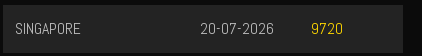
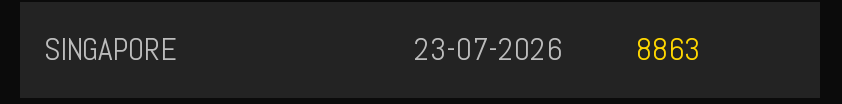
- 20-07-2026
+ 23-07-2026

- 9720
+ 8863
